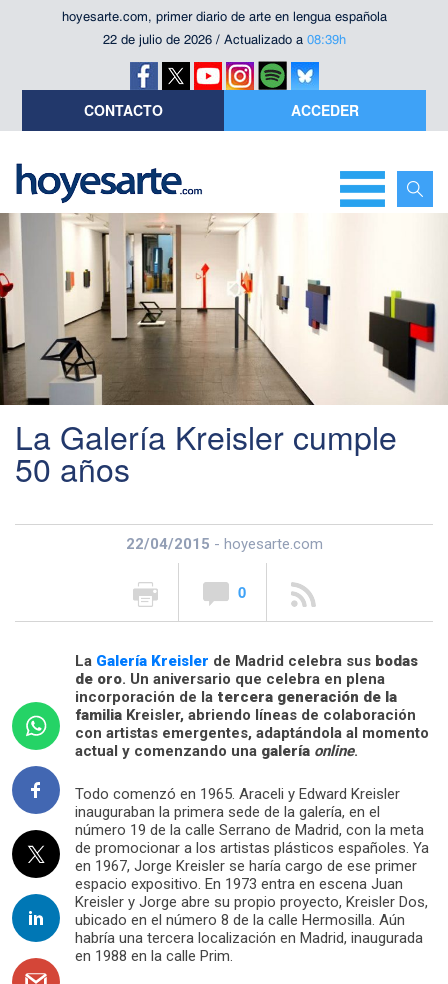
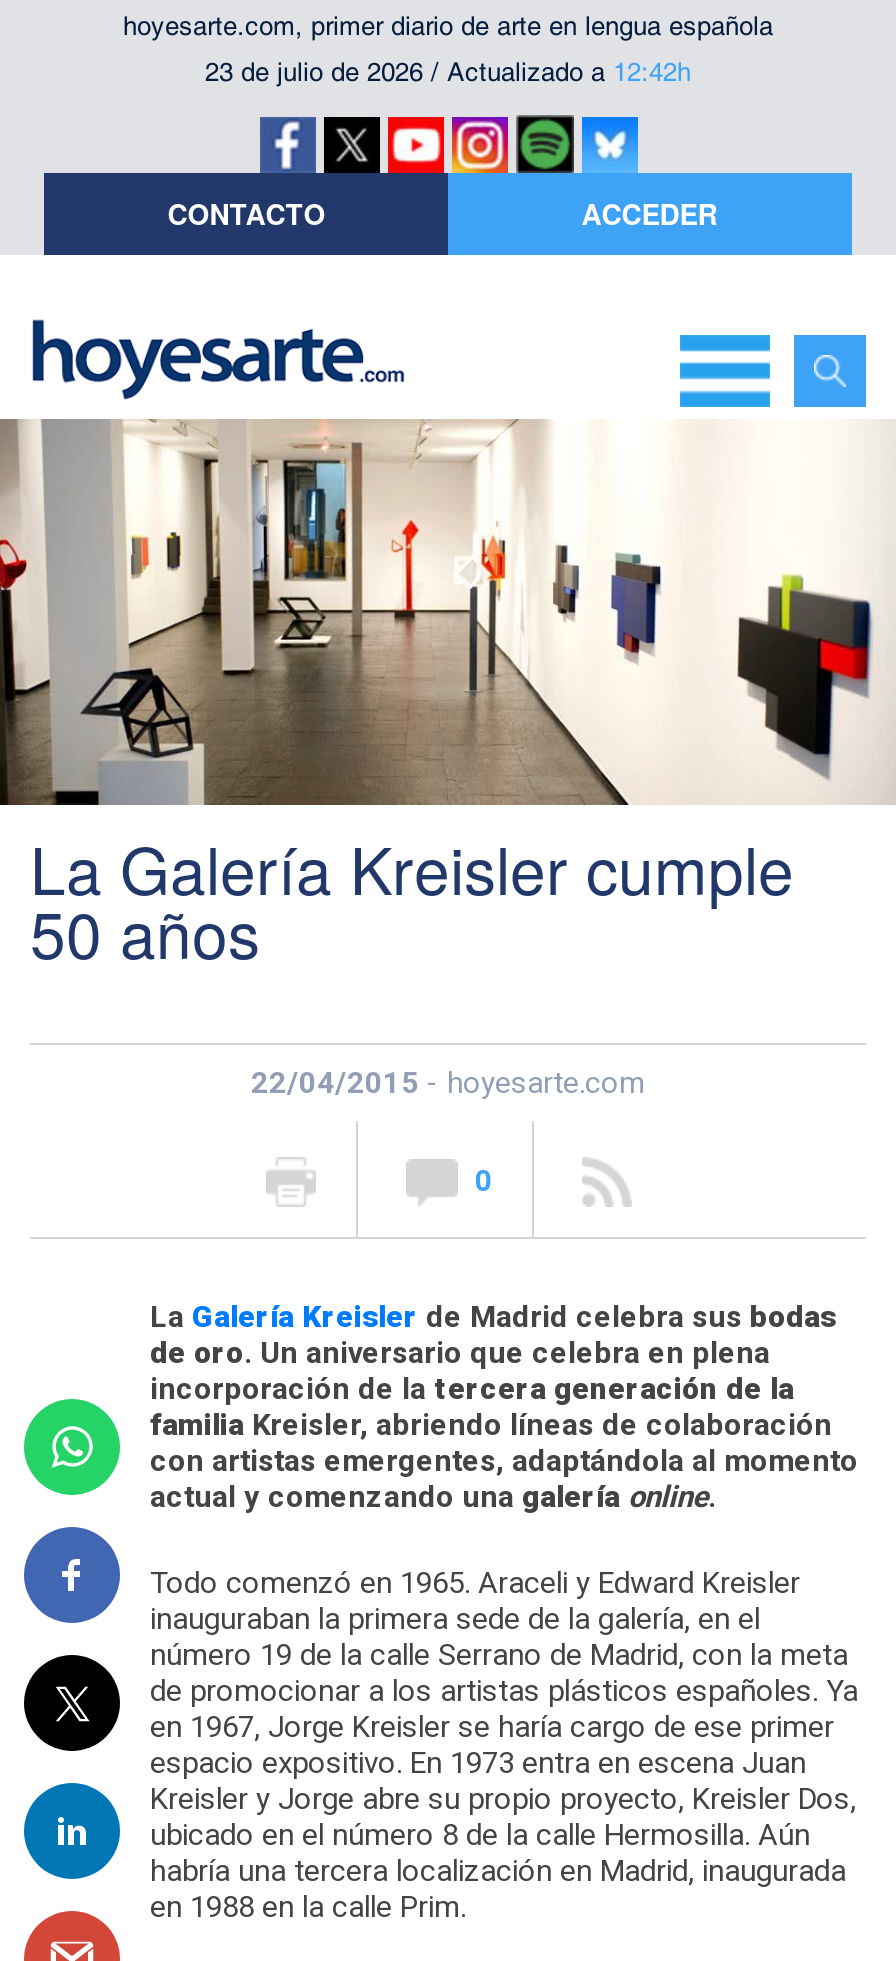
- 22 de julio de 2026 / Actualizado a 08:39h
+ 23 de julio de 2026 / Actualizado a 12:42h
